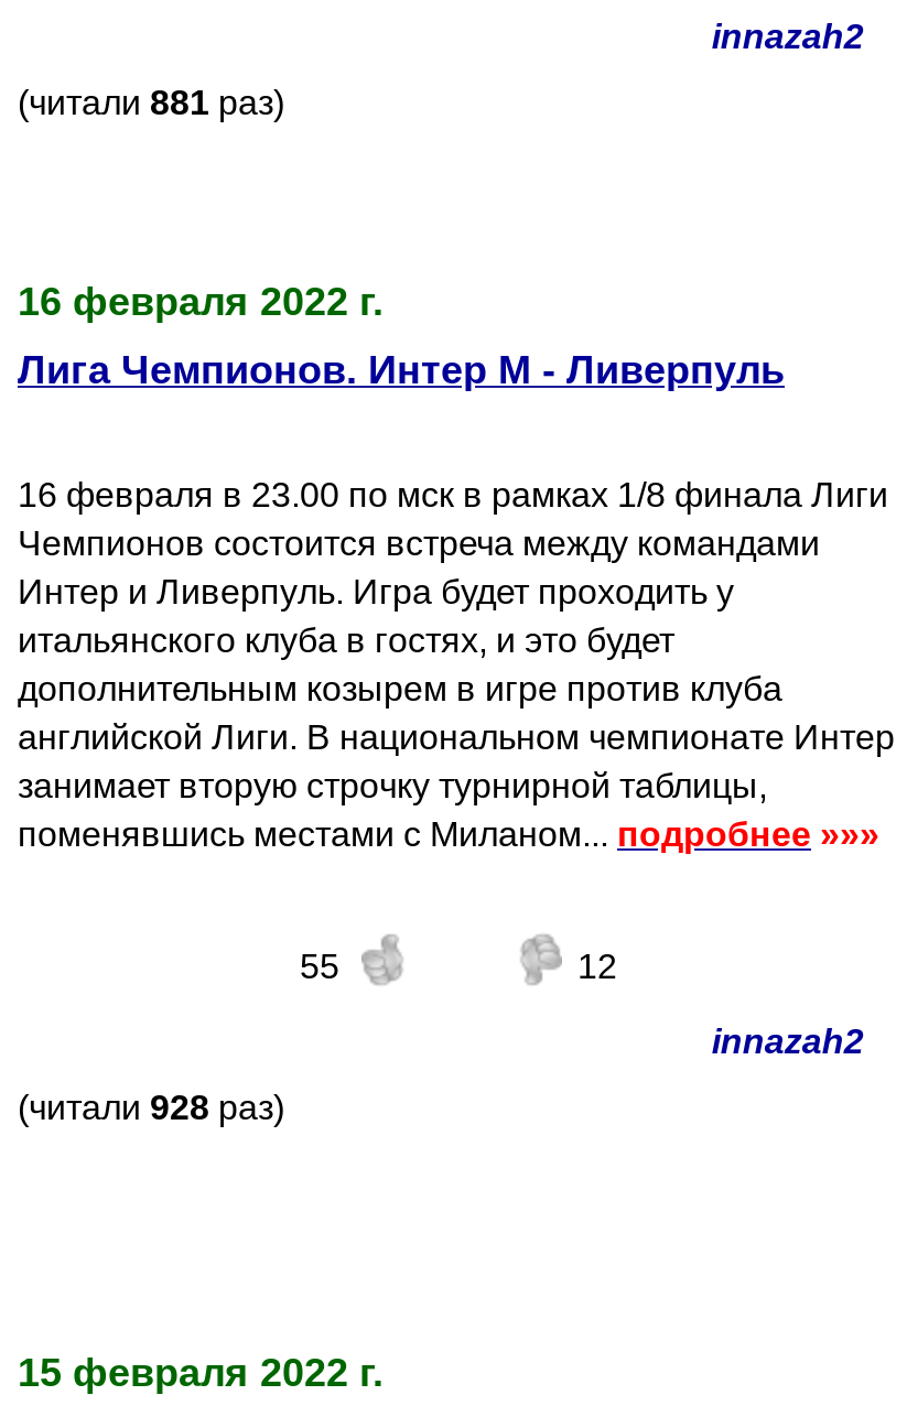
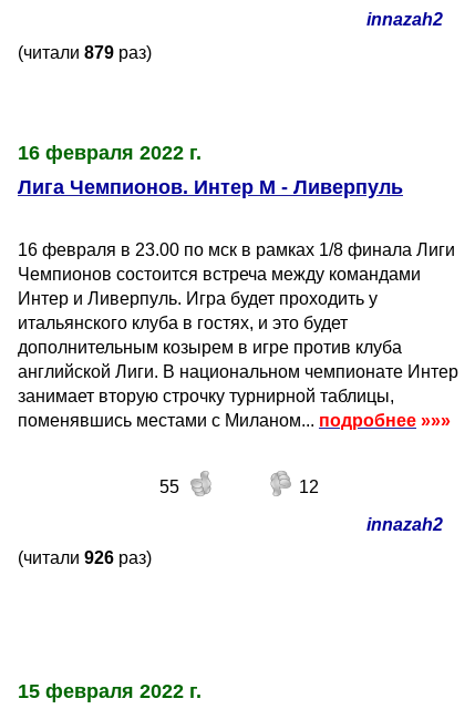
- (читали 881 раз)
+ (читали 879 раз)

- (читали 928 раз)
+ (читали 926 раз)
